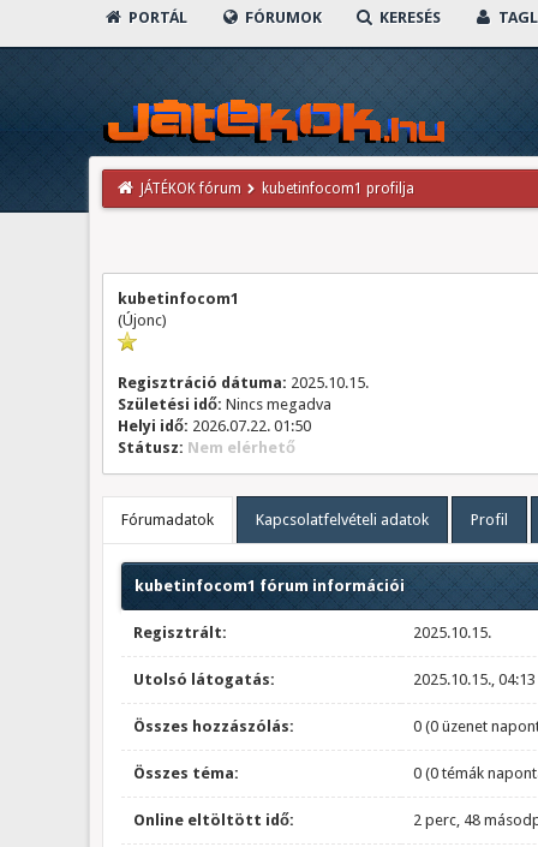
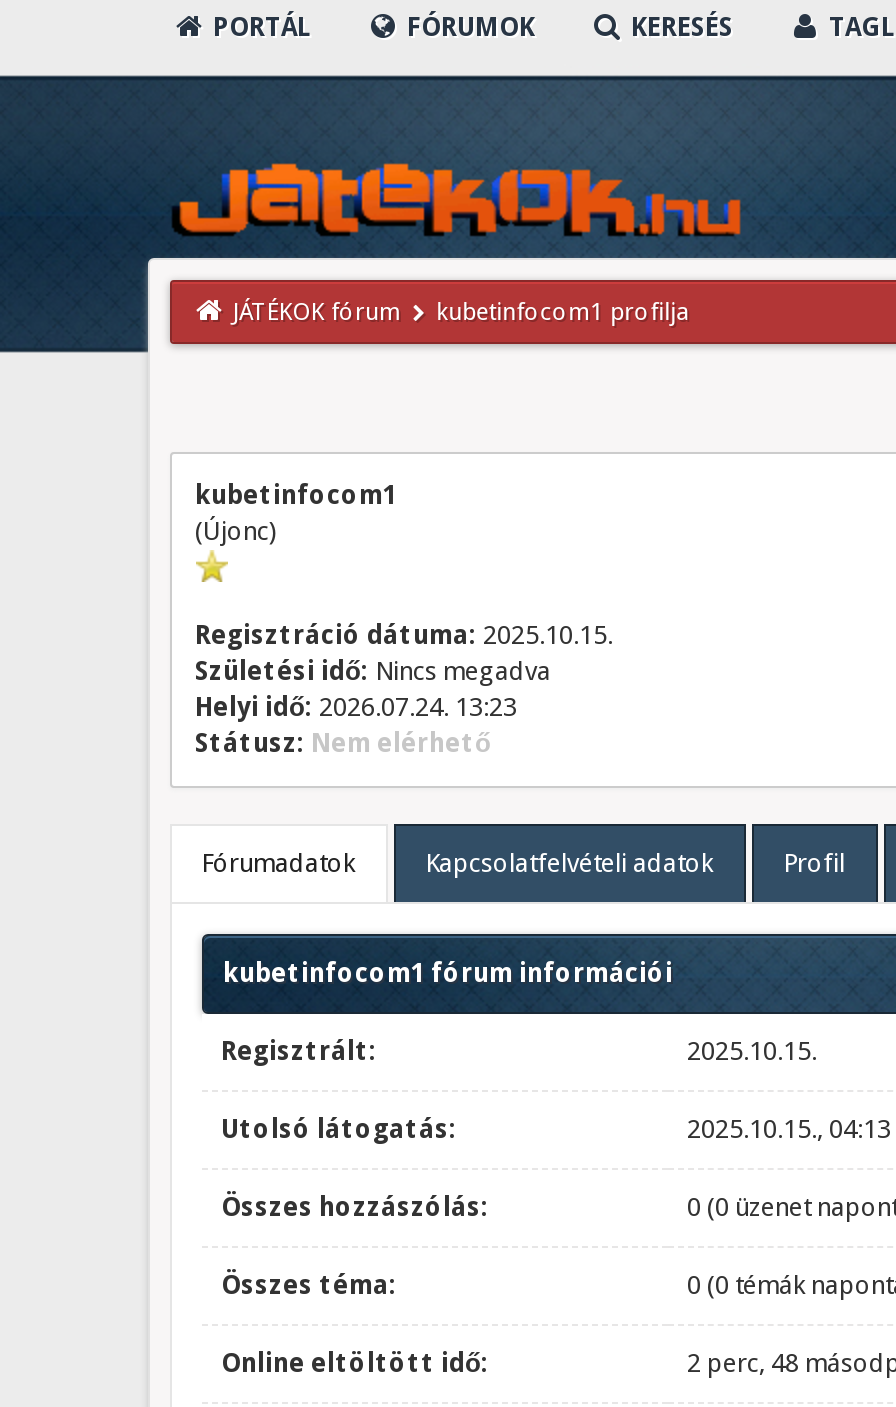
- Helyi idő: 2026.07.22. 01:50
+ Helyi idő: 2026.07.24. 13:23
